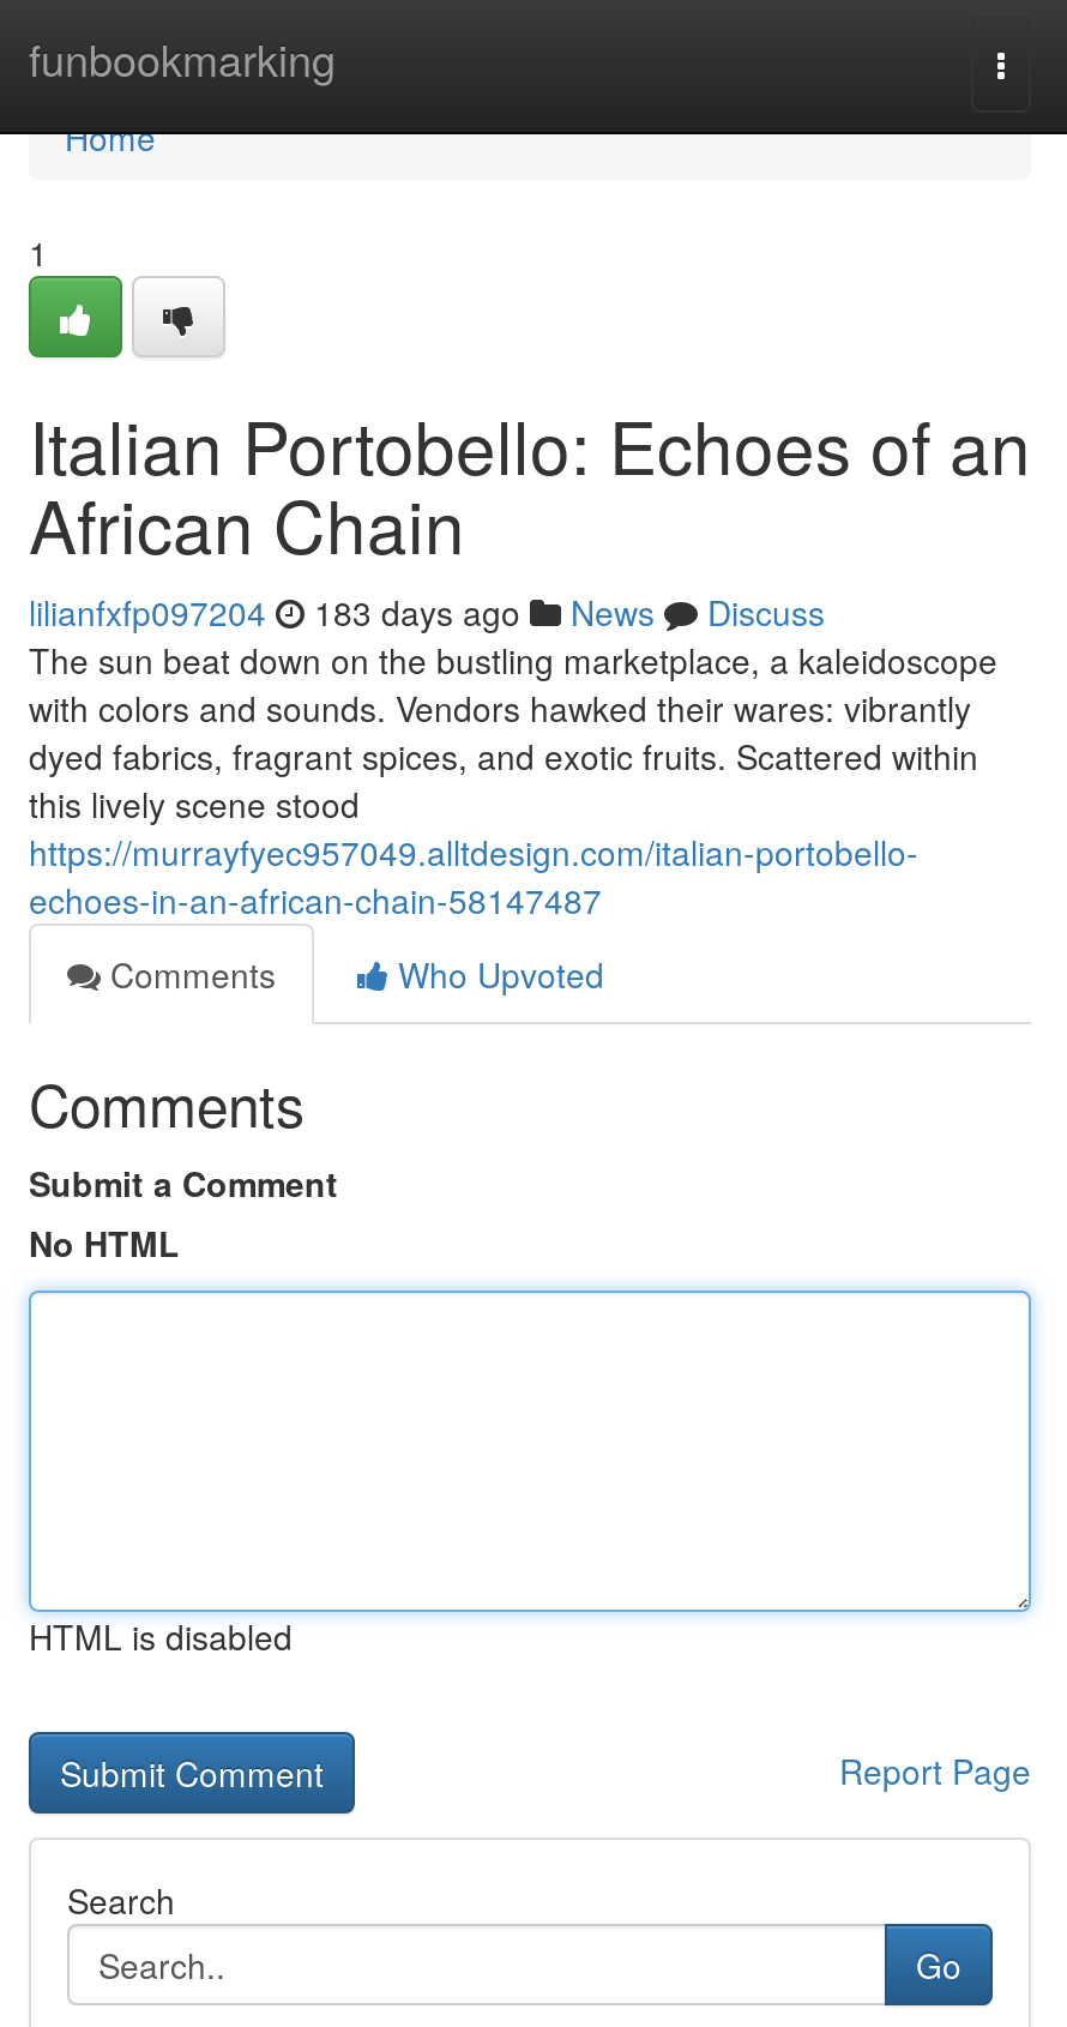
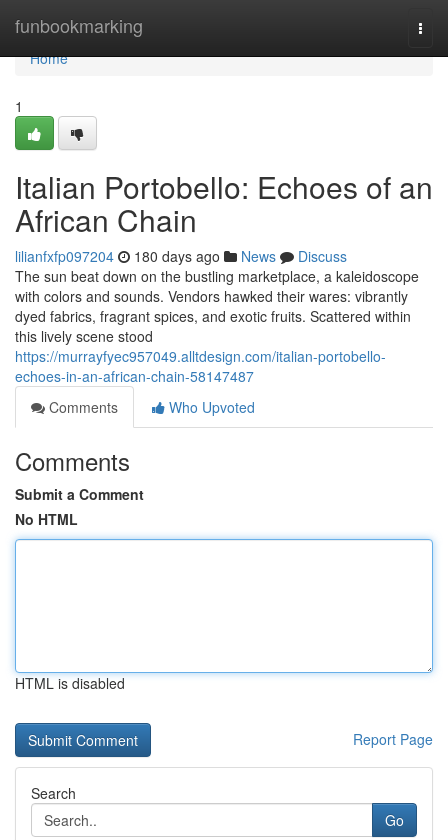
- lilianfxfp097204 183 days ago News Discuss
+ lilianfxfp097204 180 days ago News Discuss
